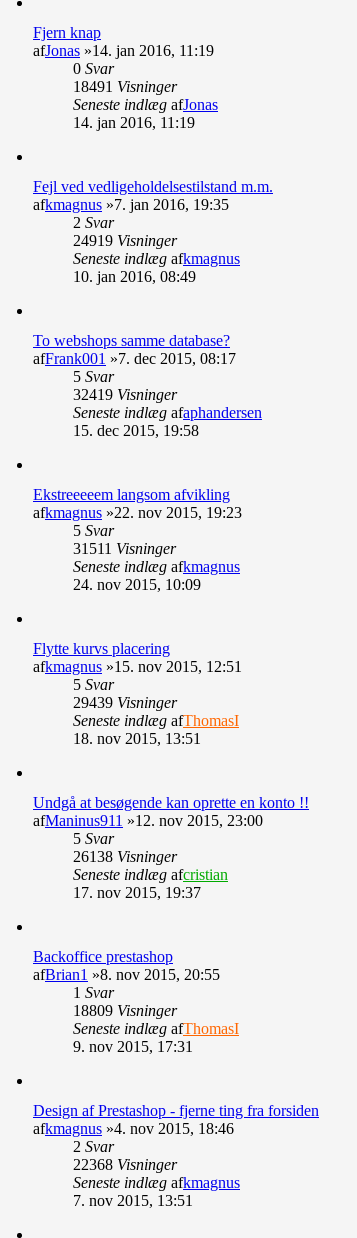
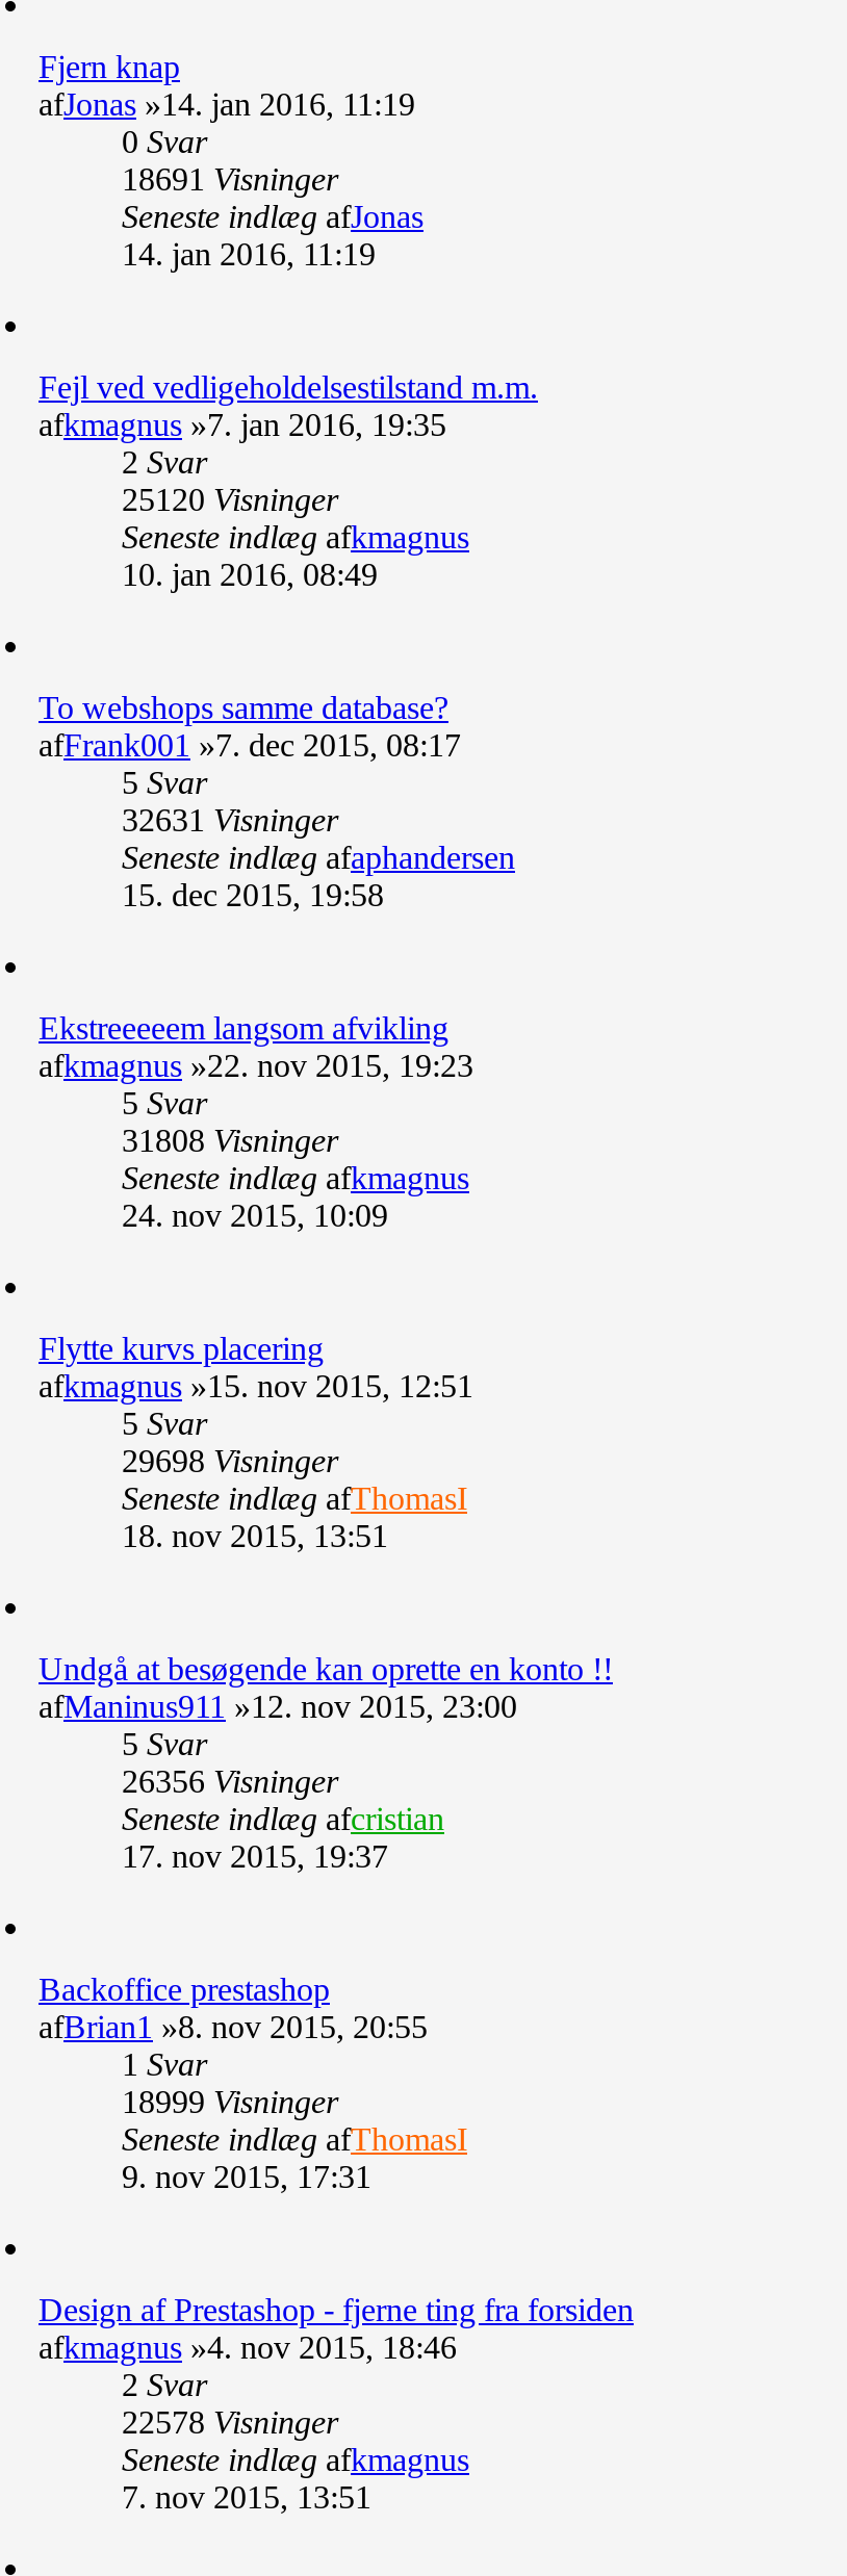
- 18491 Visninger
+ 18691 Visninger

- 24919 Visninger
+ 25120 Visninger

- 32419 Visninger
+ 32631 Visninger

- 31511 Visninger
+ 31808 Visninger

- 29439 Visninger
+ 29698 Visninger

- 26138 Visninger
+ 26356 Visninger

- 18809 Visninger
+ 18999 Visninger

- 22368 Visninger
+ 22578 Visninger
